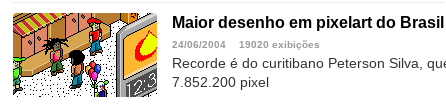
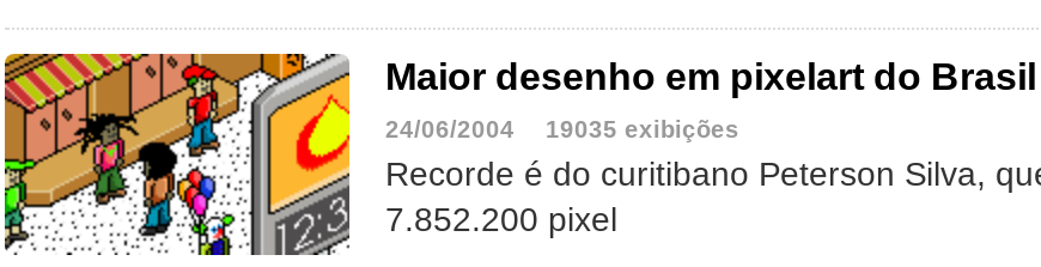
- 24/06/2004 19020 exibições
+ 24/06/2004 19035 exibições
